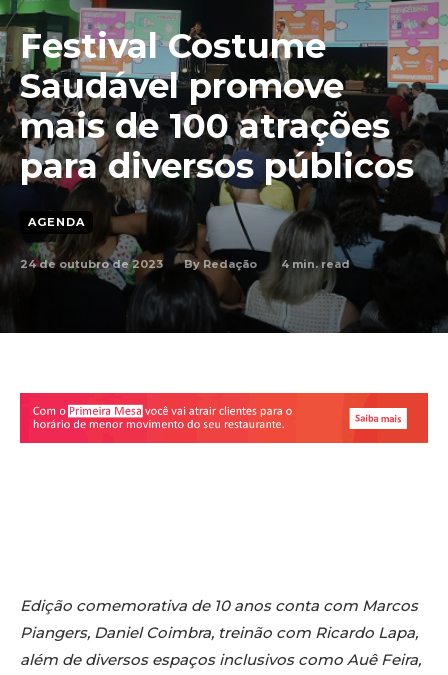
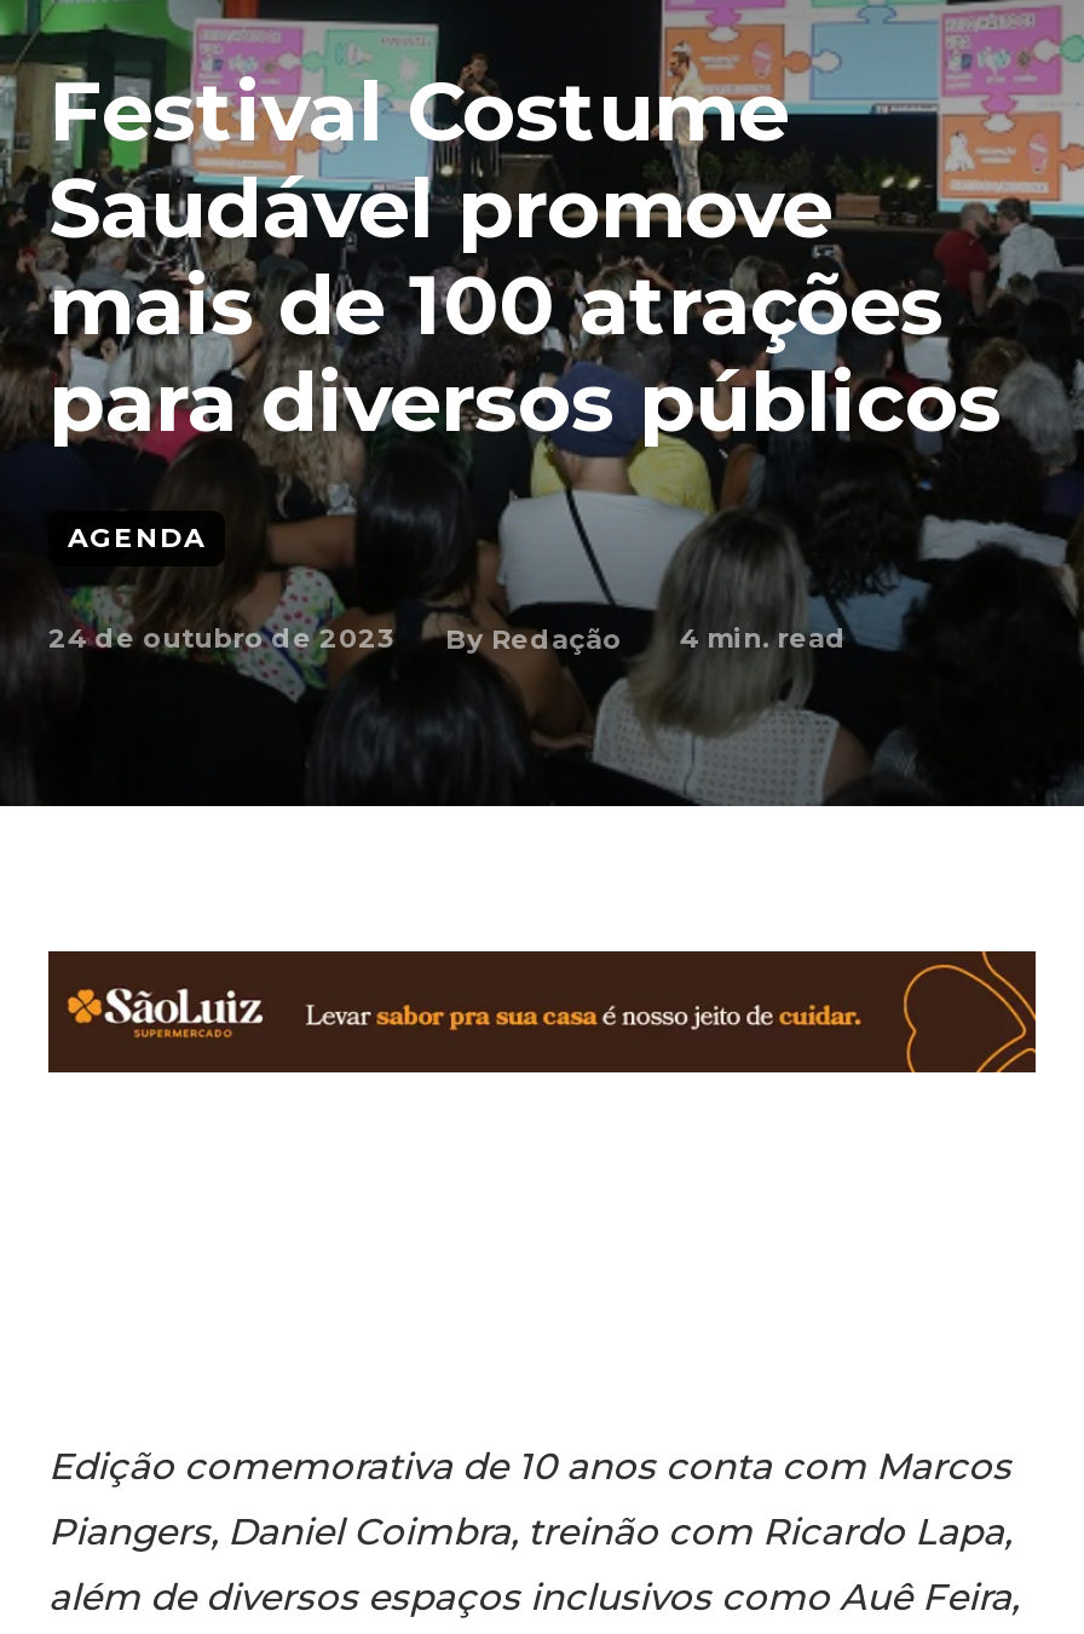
- [image]
+ [image]
